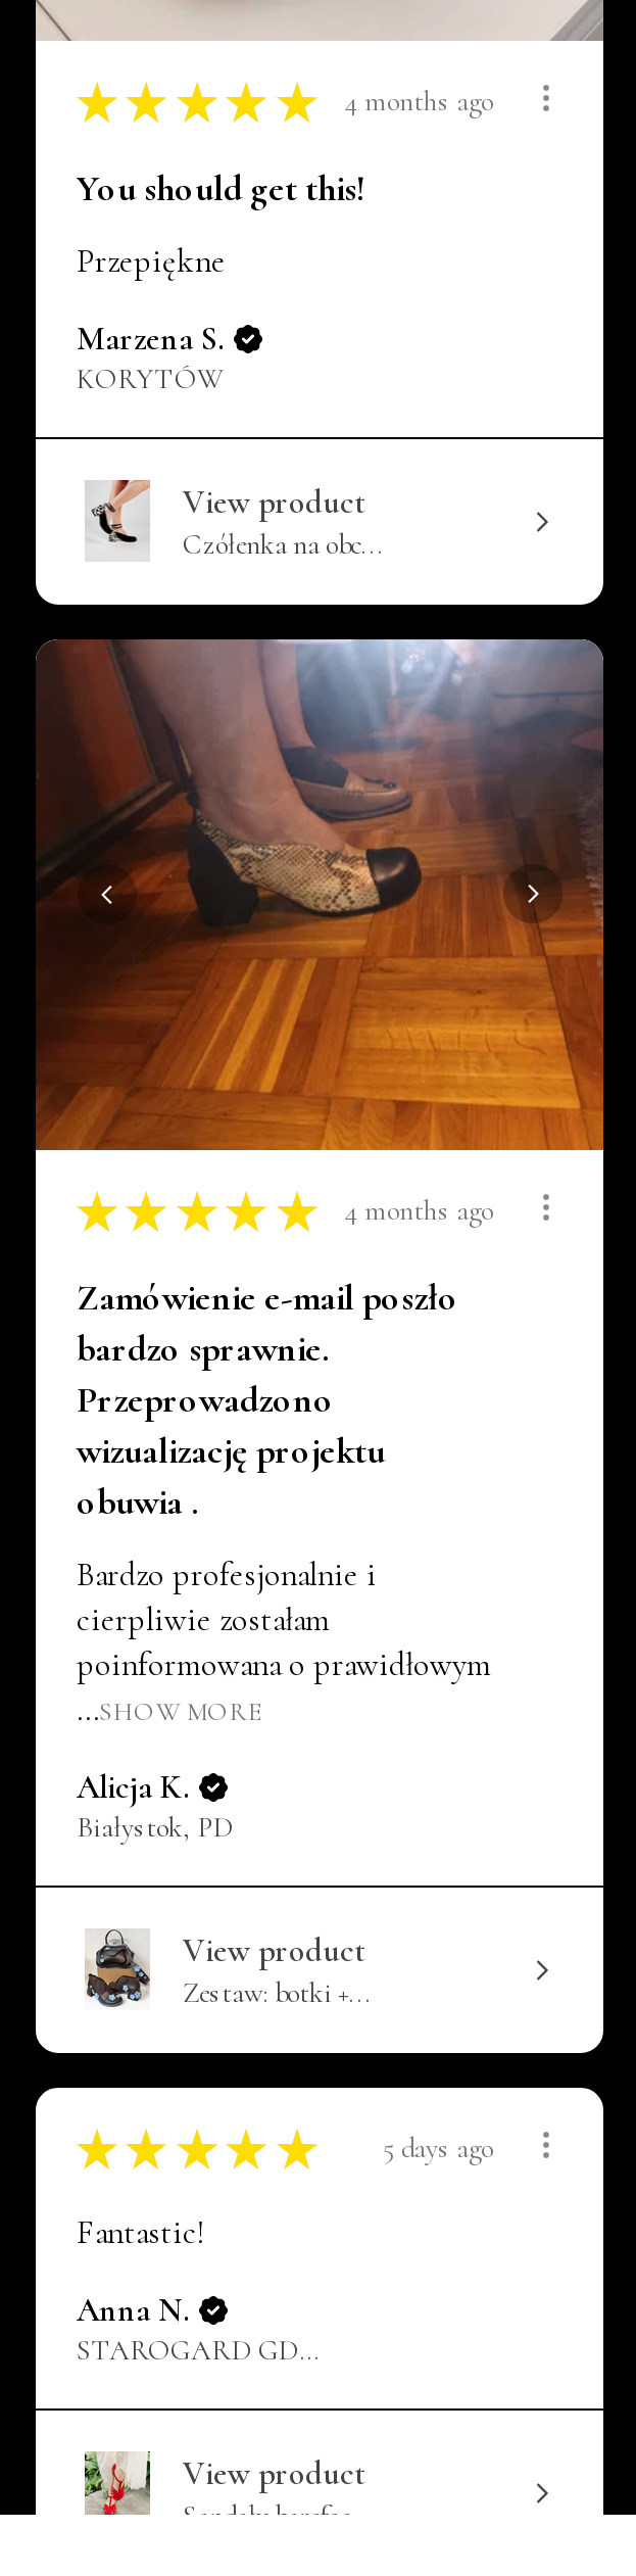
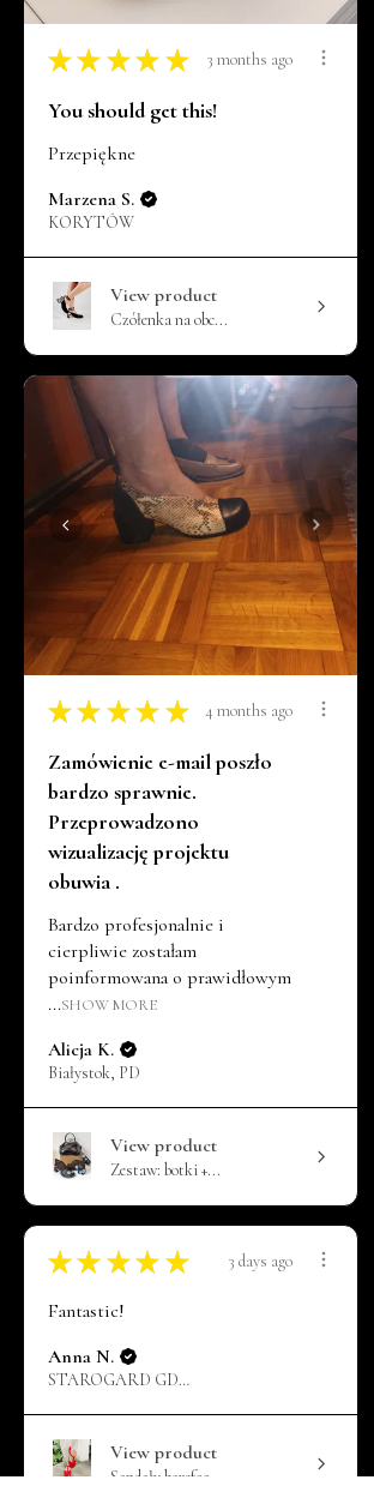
- 4 months ago
+ 3 months ago

- 5 days ago
+ 3 days ago
